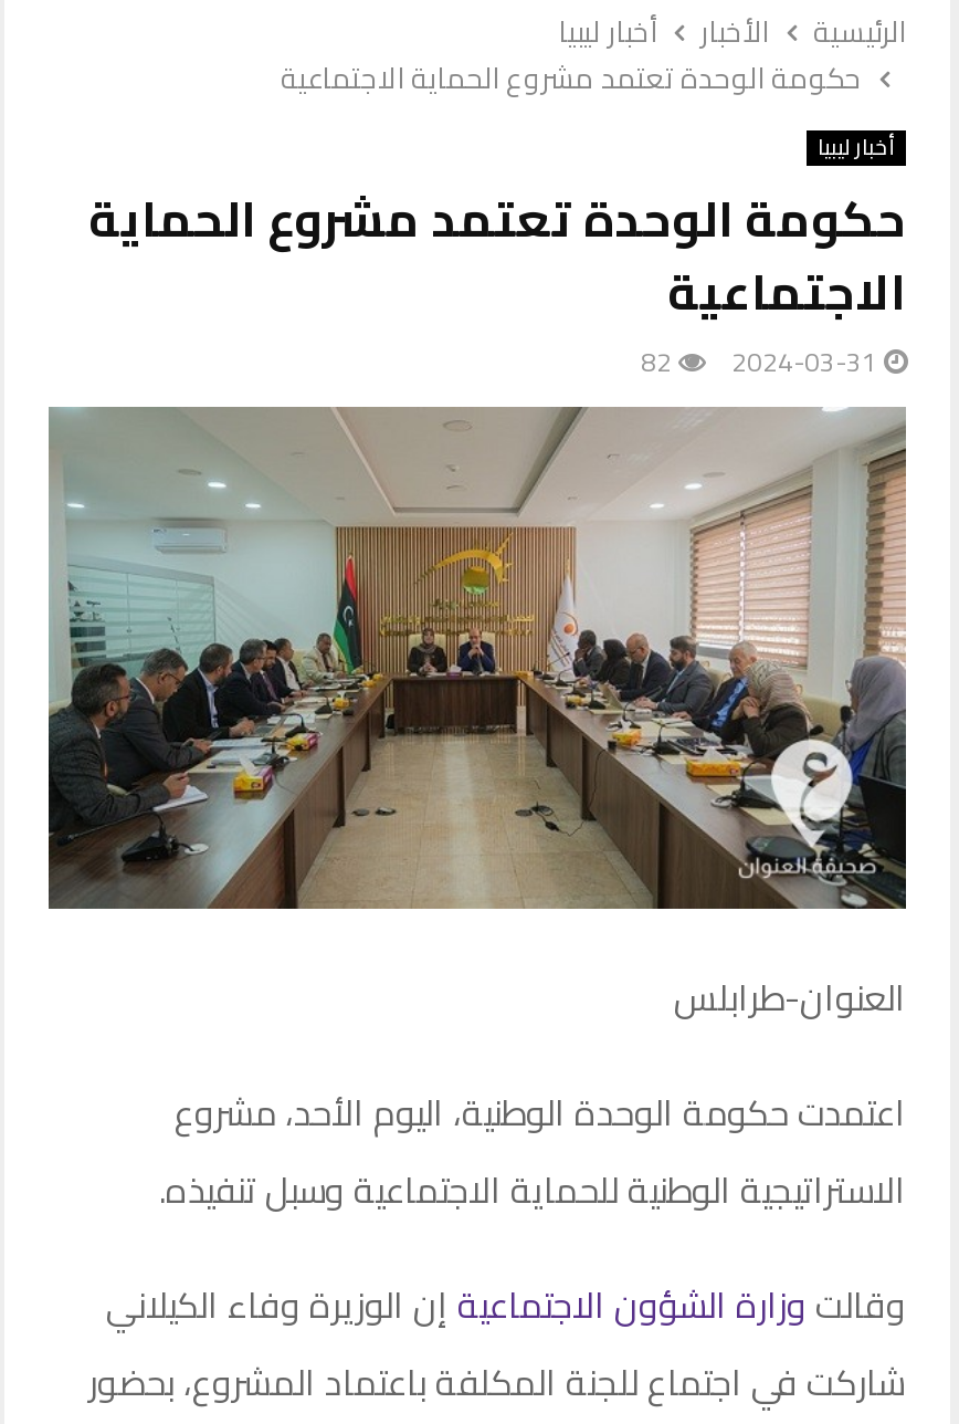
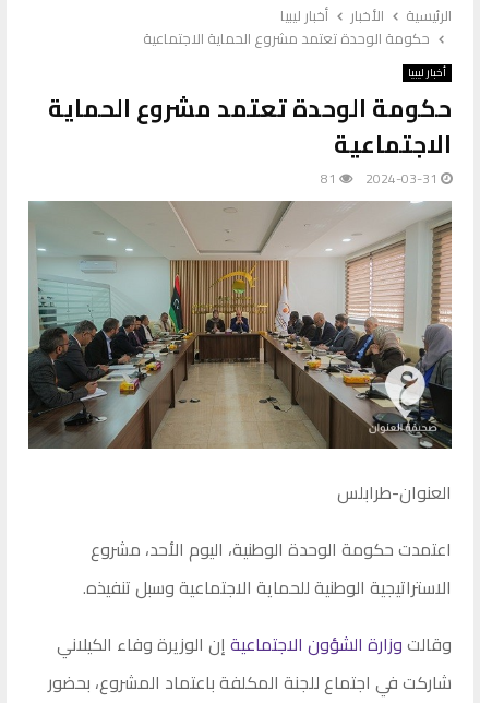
- 82 2024-03-31
+ 81 2024-03-31
